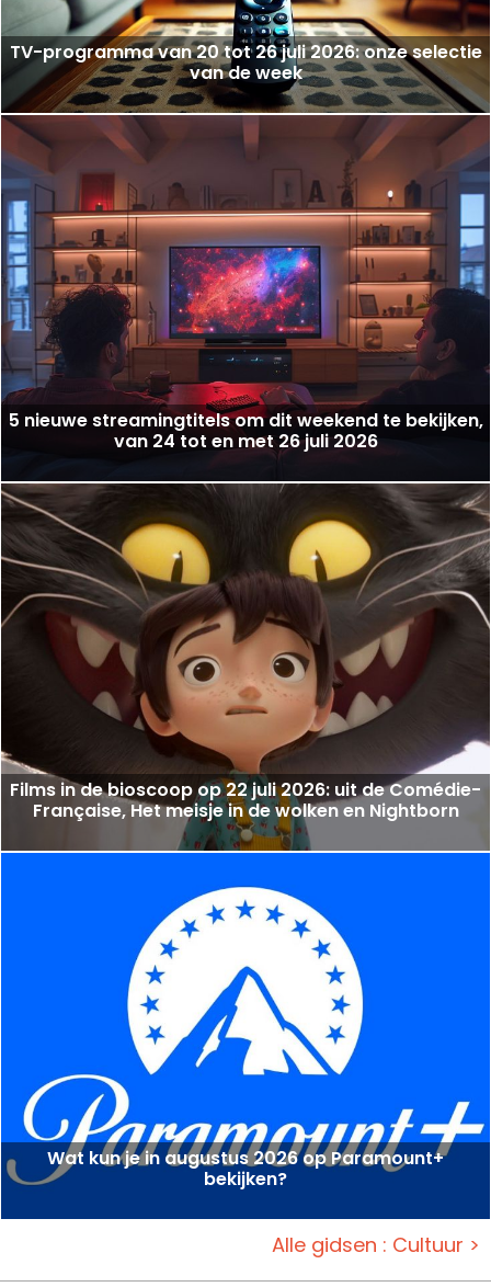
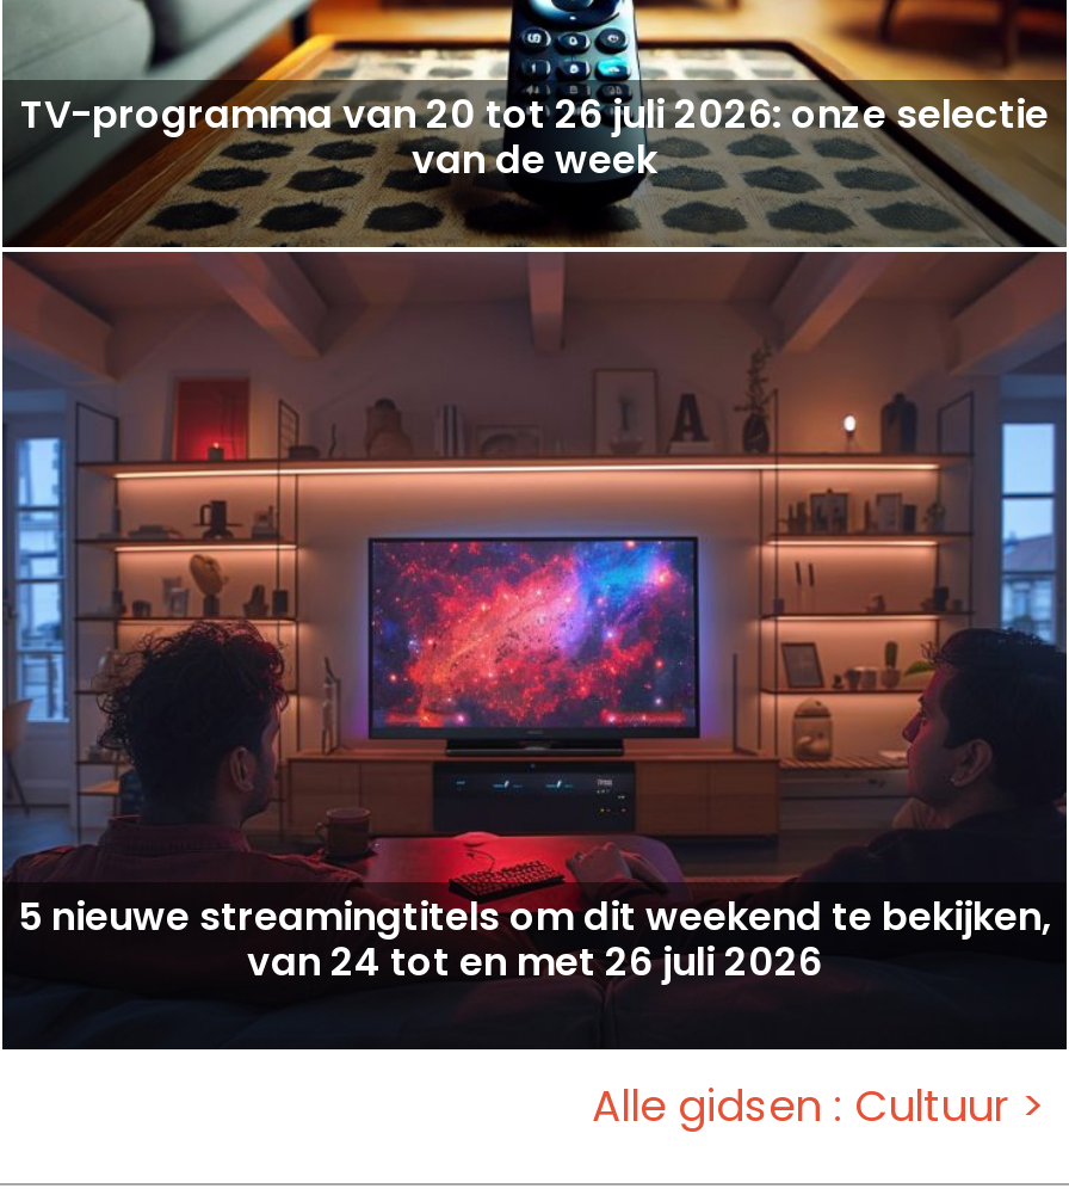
- [image]
- Films in de bioscoop op 22 juli 2026: uit de Comédie-
- Française, Het meisje in de wolken en Nightborn

- [image]
- Wat kun je in augustus 2026 op Paramount+
- bekijken?
